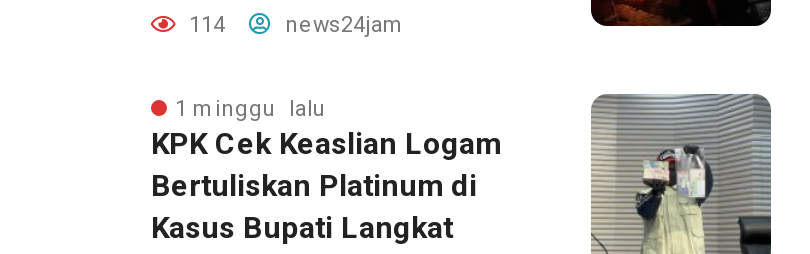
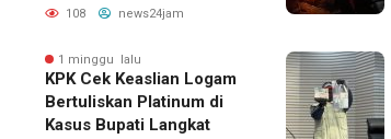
- 114
+ 108
